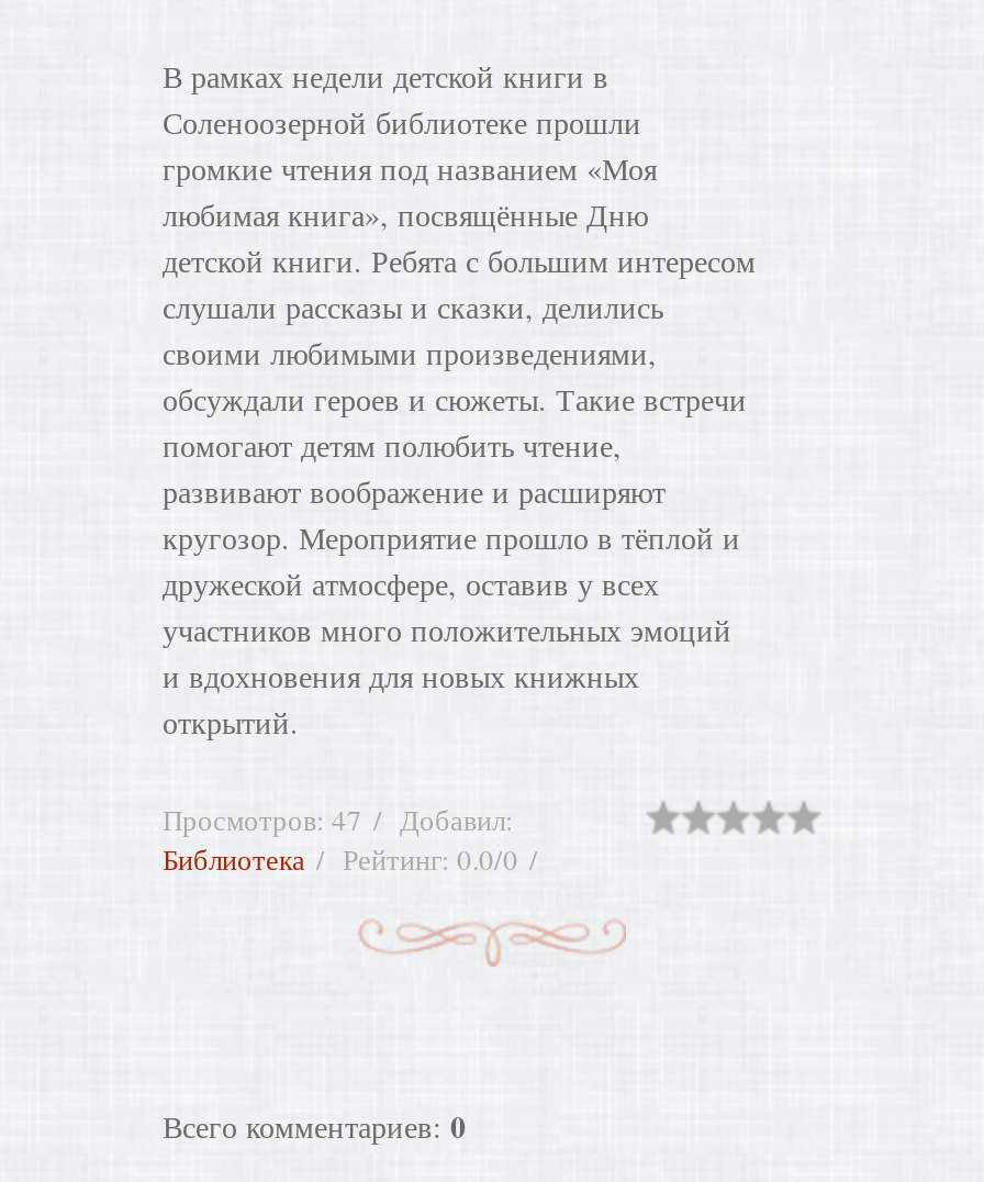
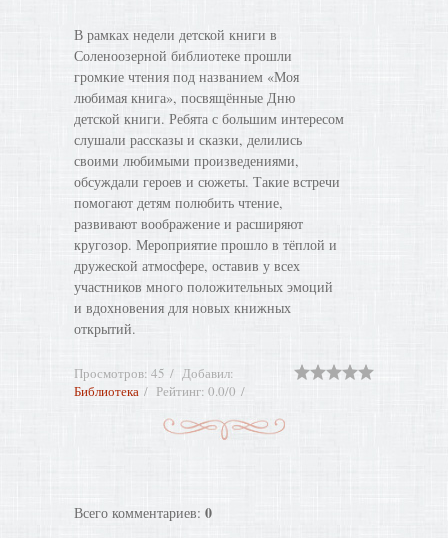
- Просмотров: 47 Добавил:
+ Просмотров: 45 Добавил:
